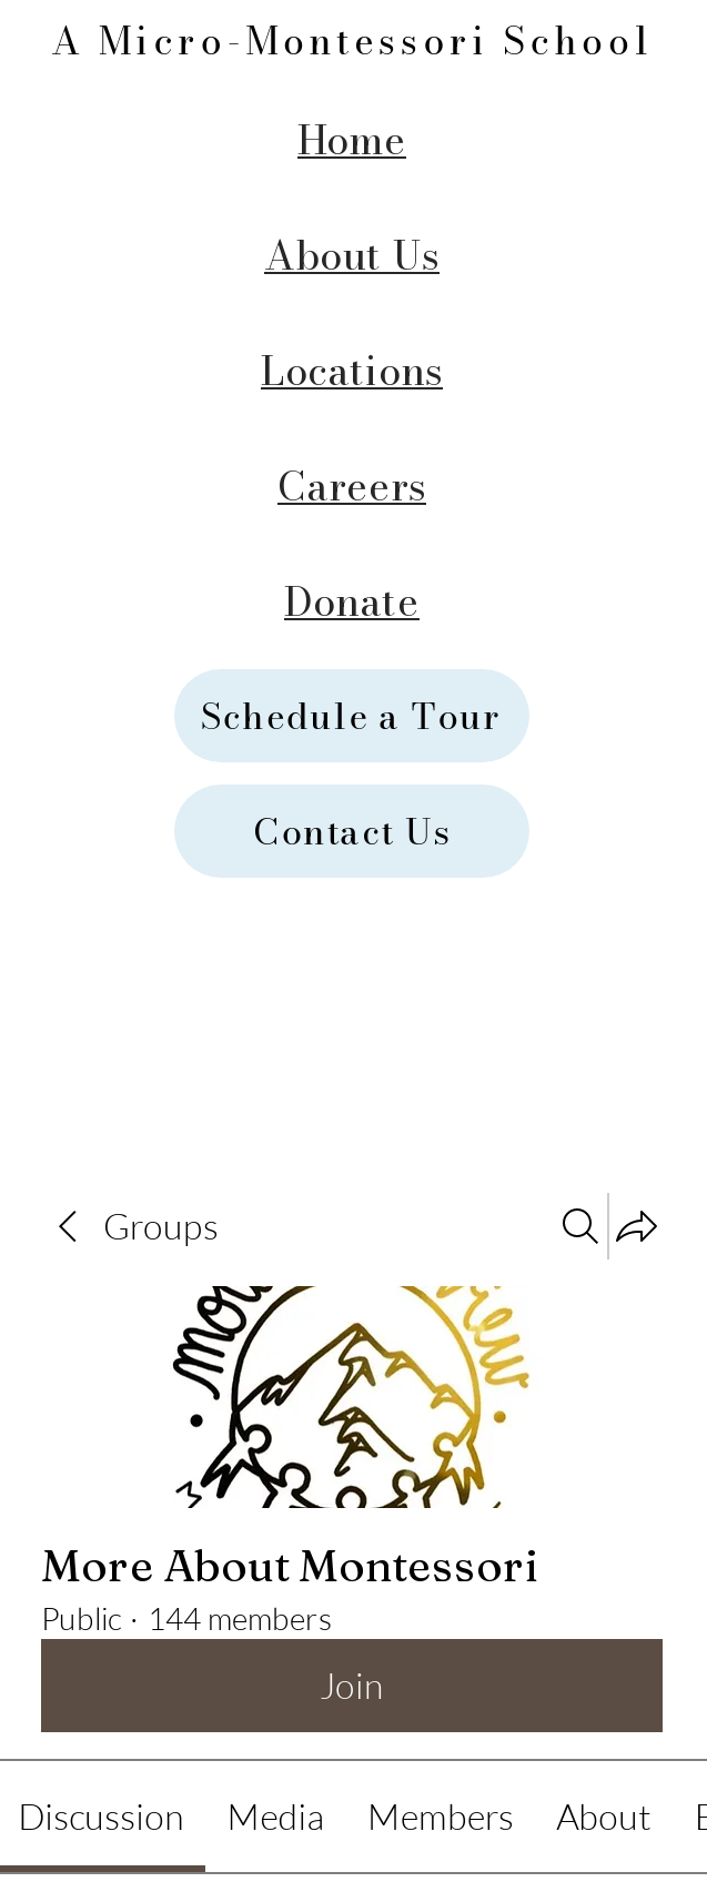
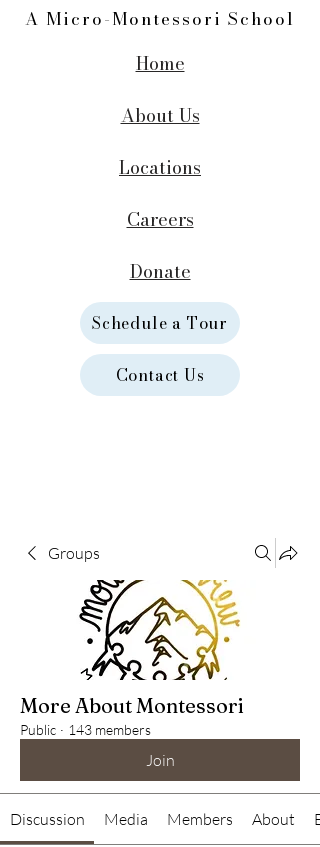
- Public · 144 members
+ Public · 143 members
